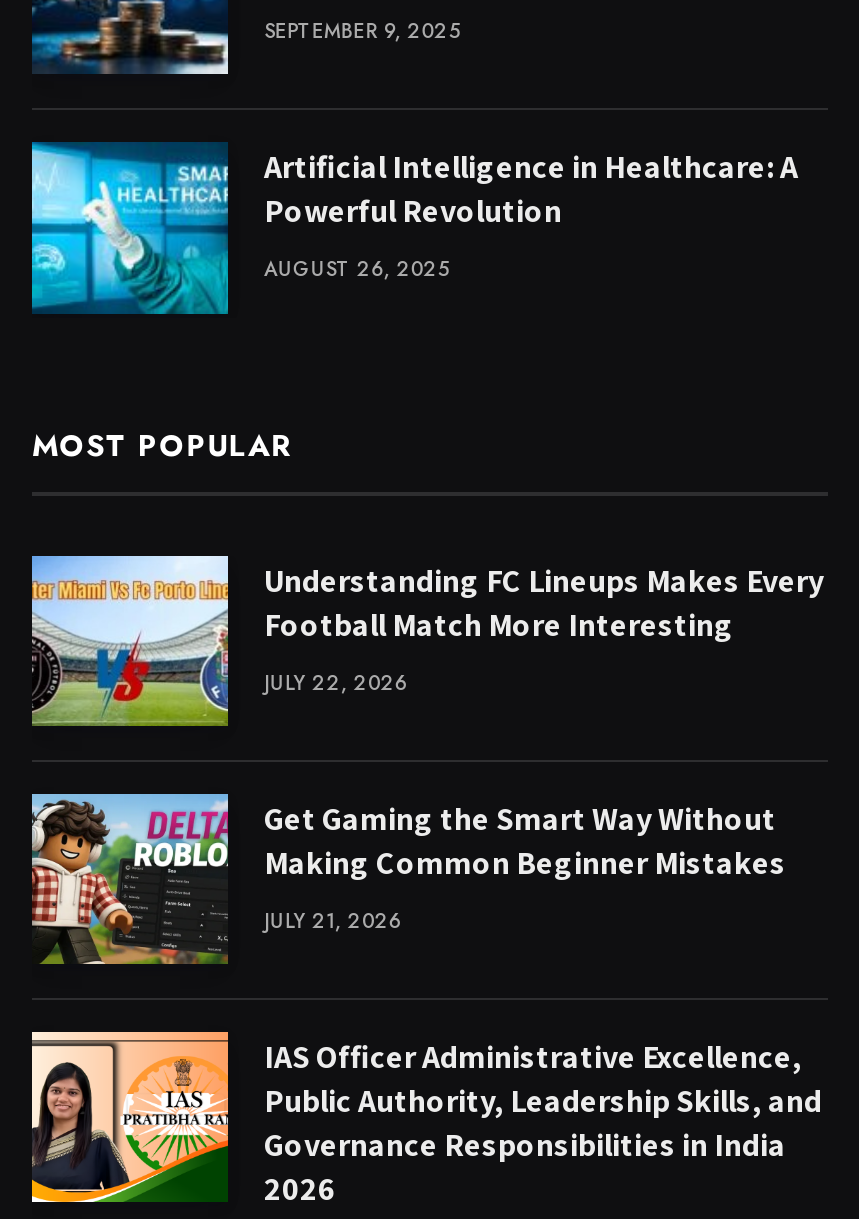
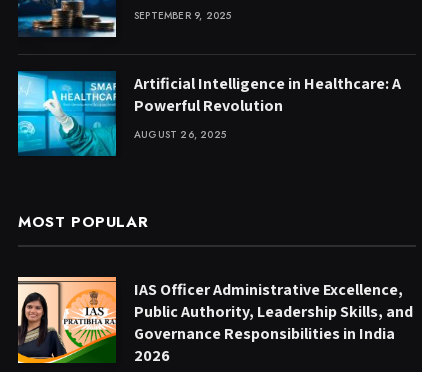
- [image]
- Understanding FC Lineups Makes Every
- Football Match More Interesting
- JULY 22, 2026
- Get Gaming the Smart Way Without
- Making Common Beginner Mistakes
- JULY 21, 2026

- [image]
